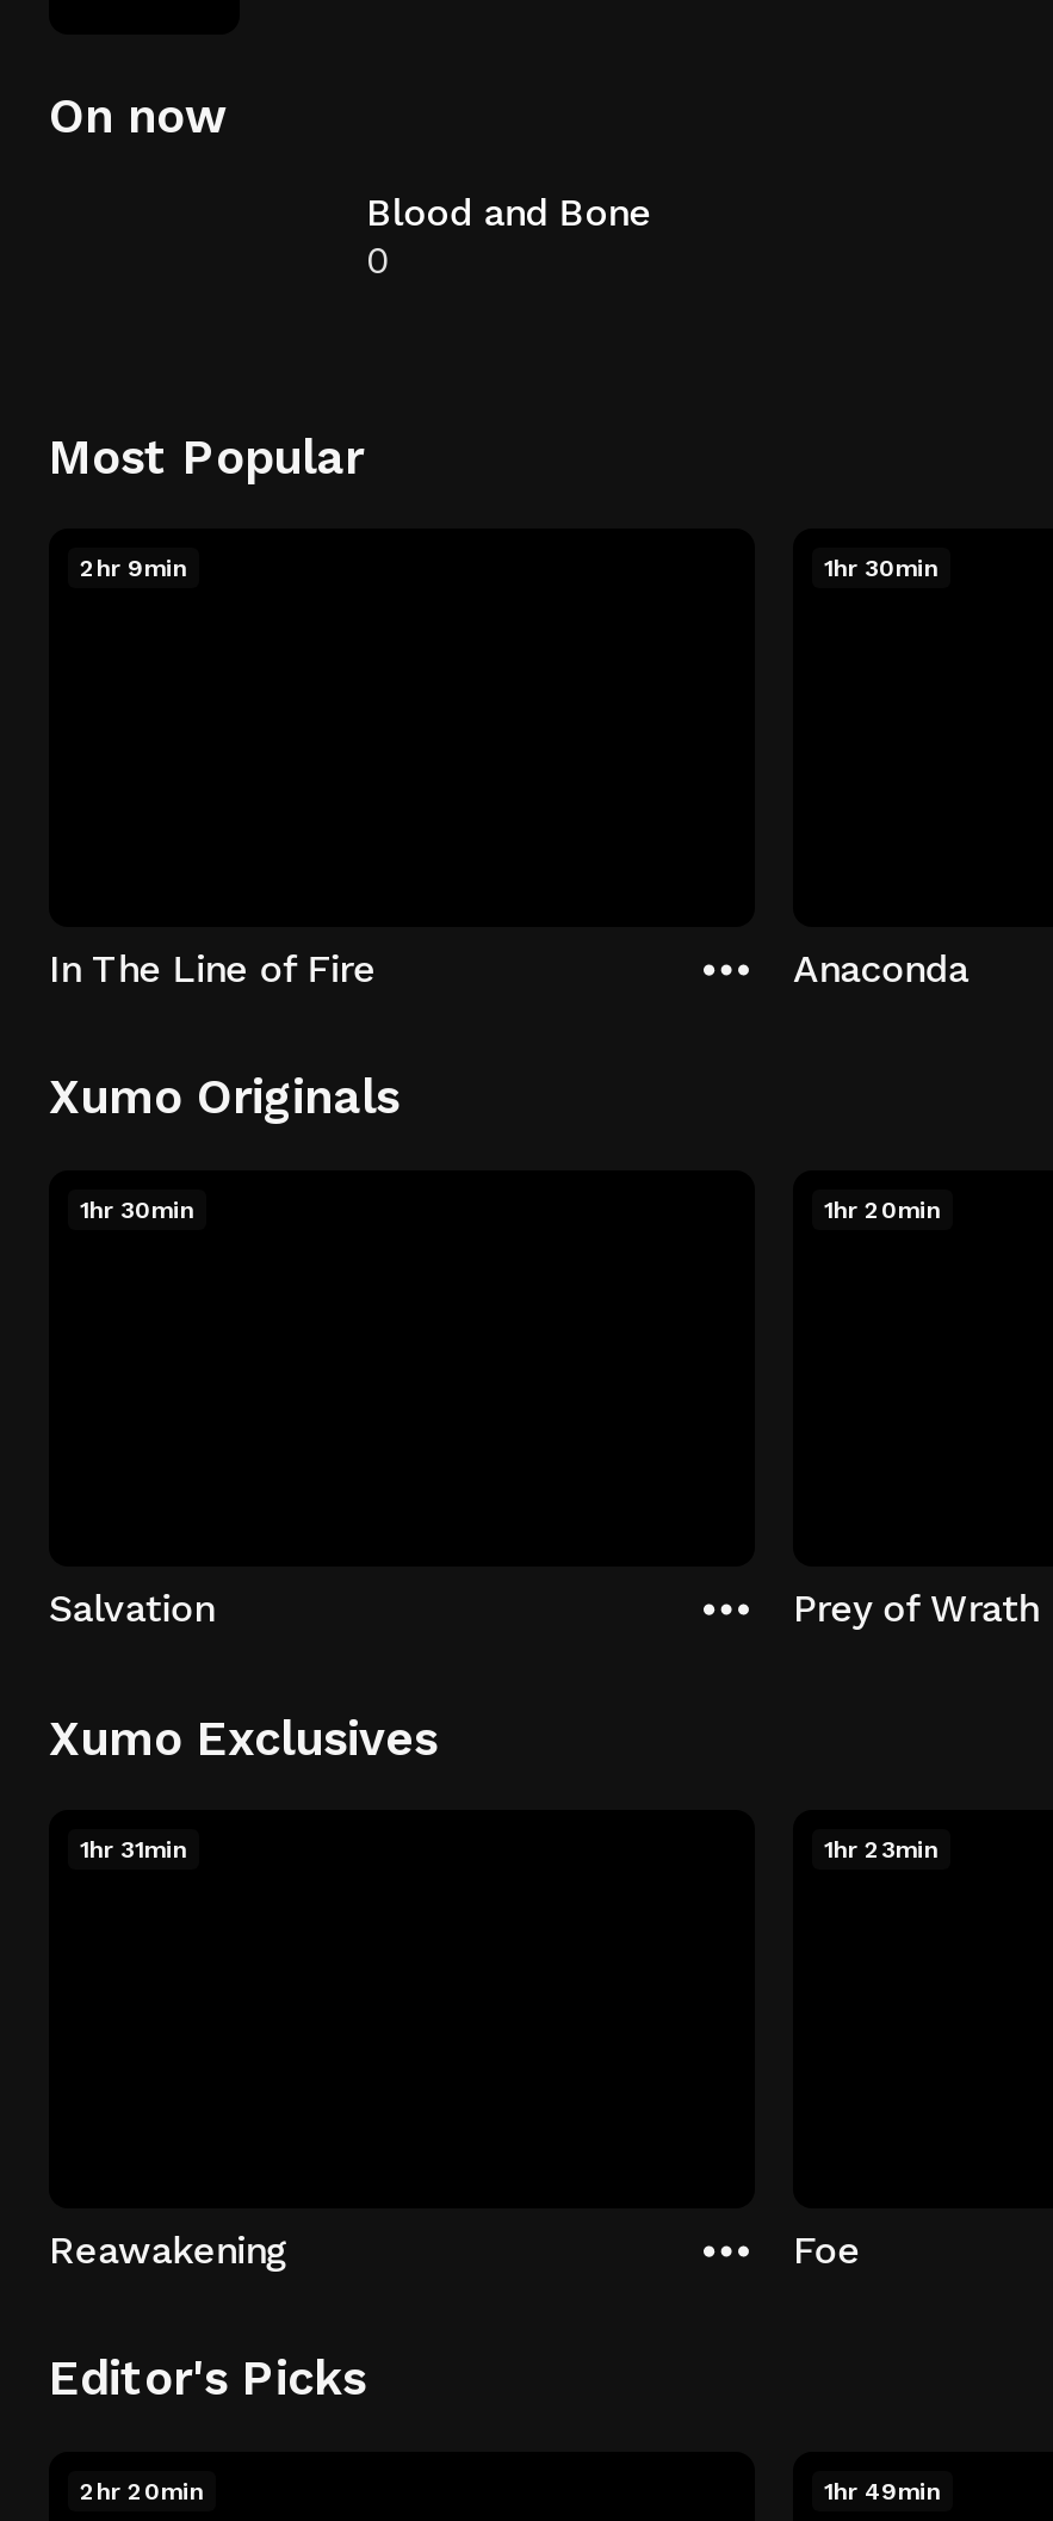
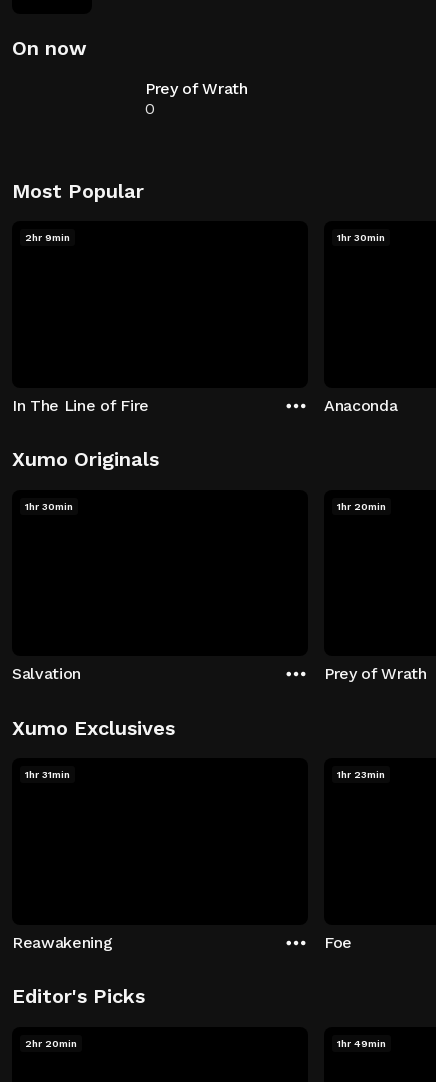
- Blood and Bone
+ Prey of Wrath
